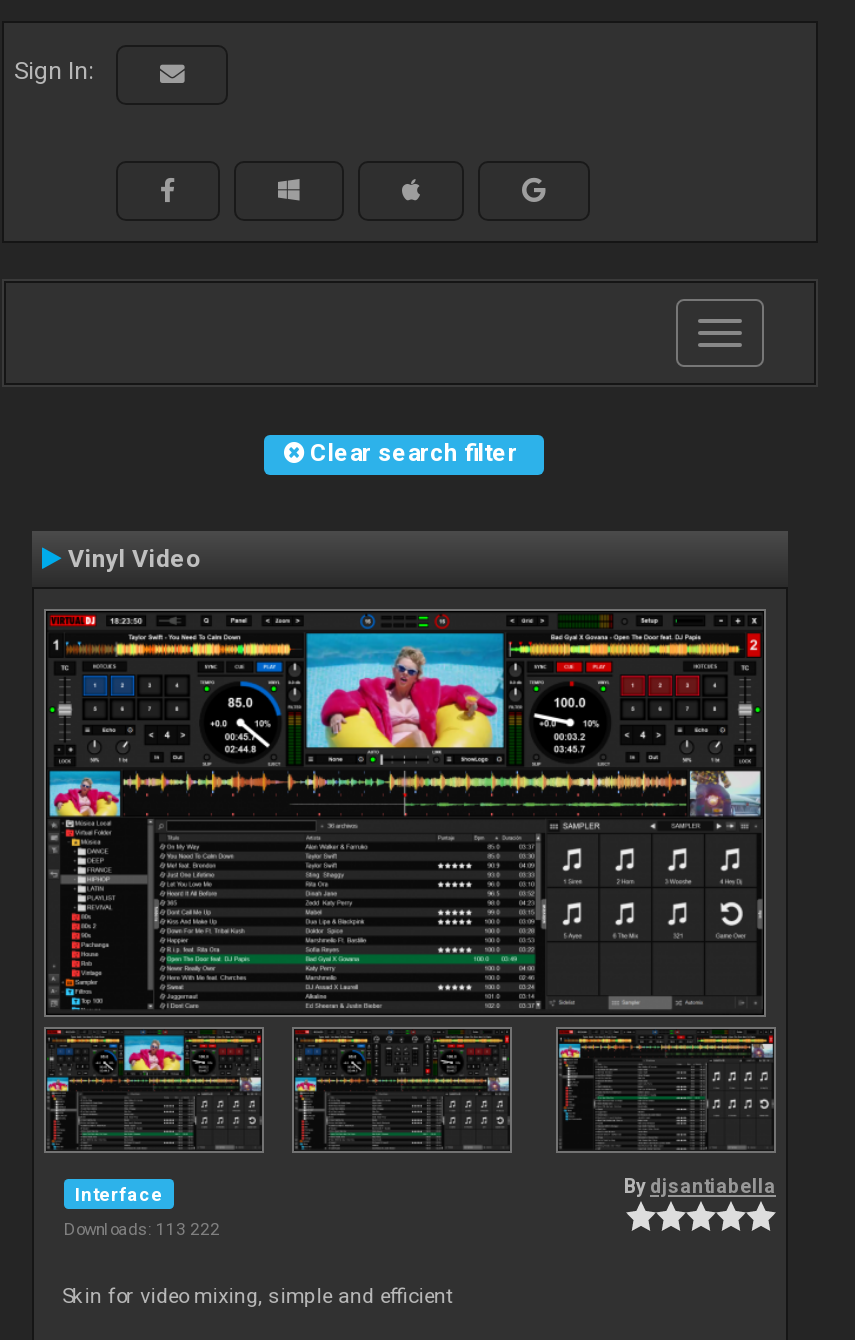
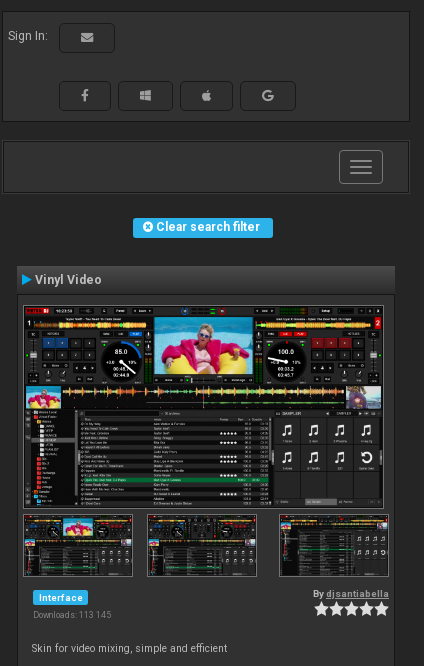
- Downloads: 113 222
+ Downloads: 113 145
